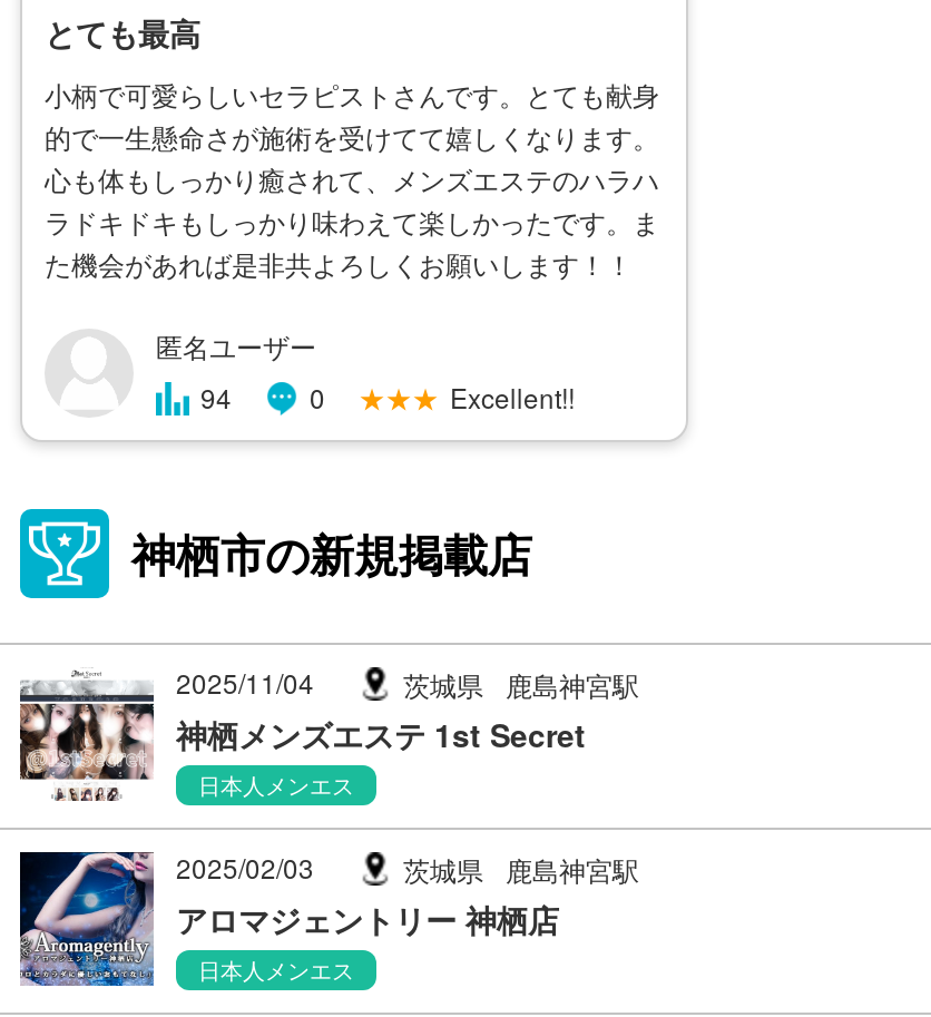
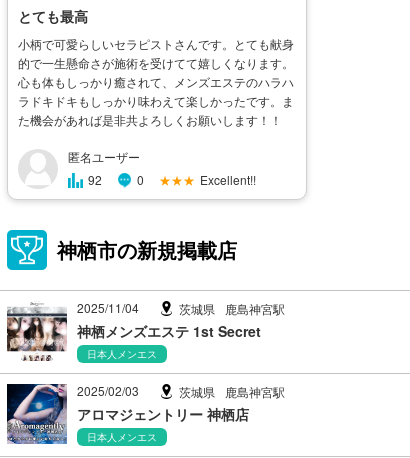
- 94
+ 92
